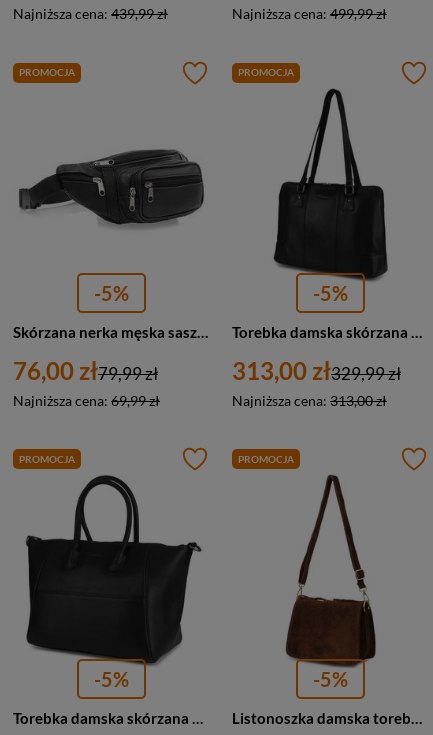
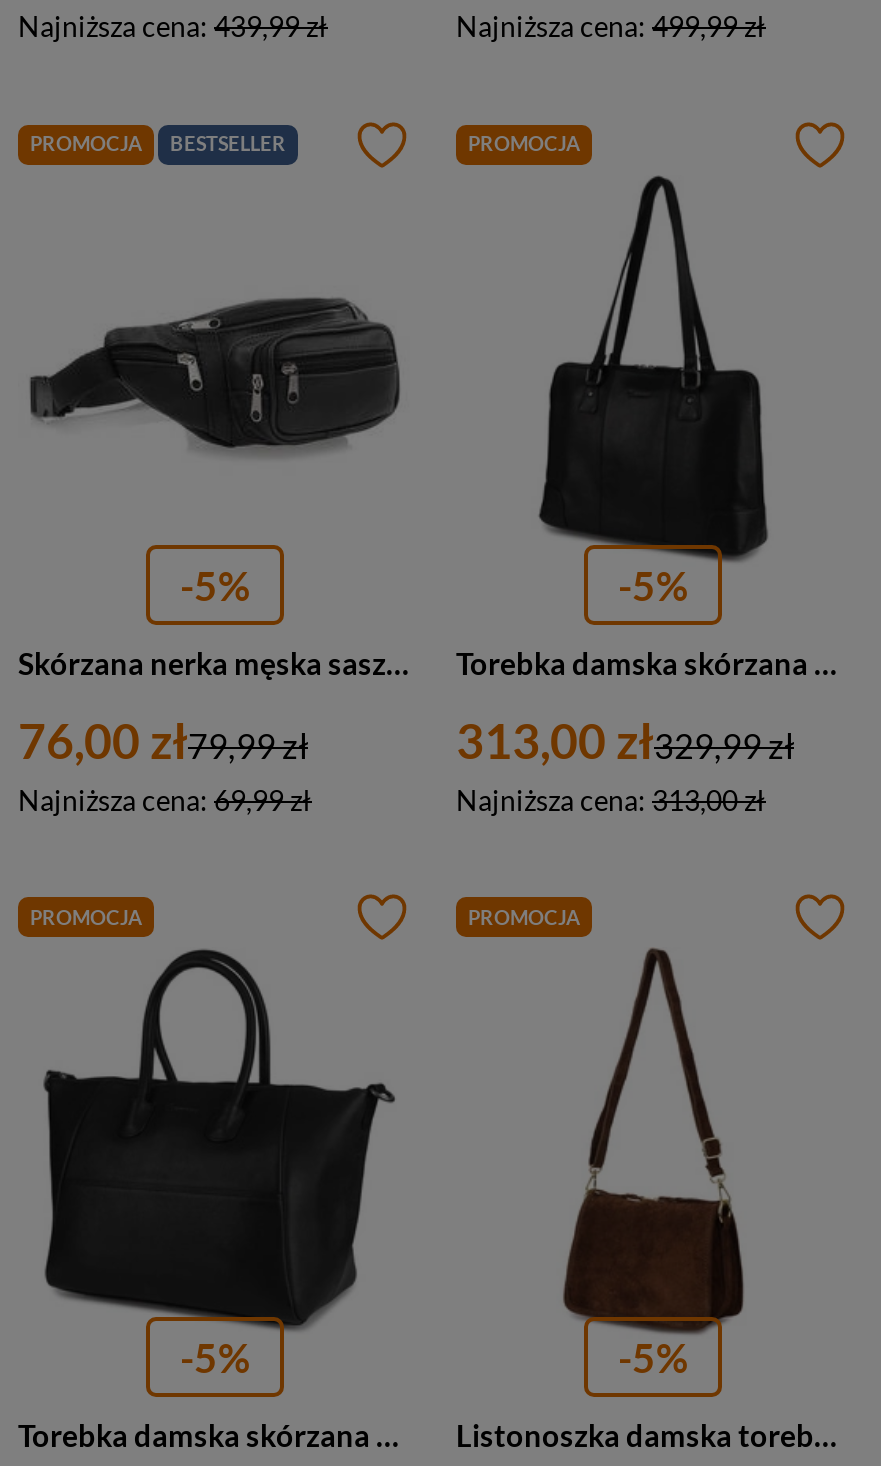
+ BESTSELLER
